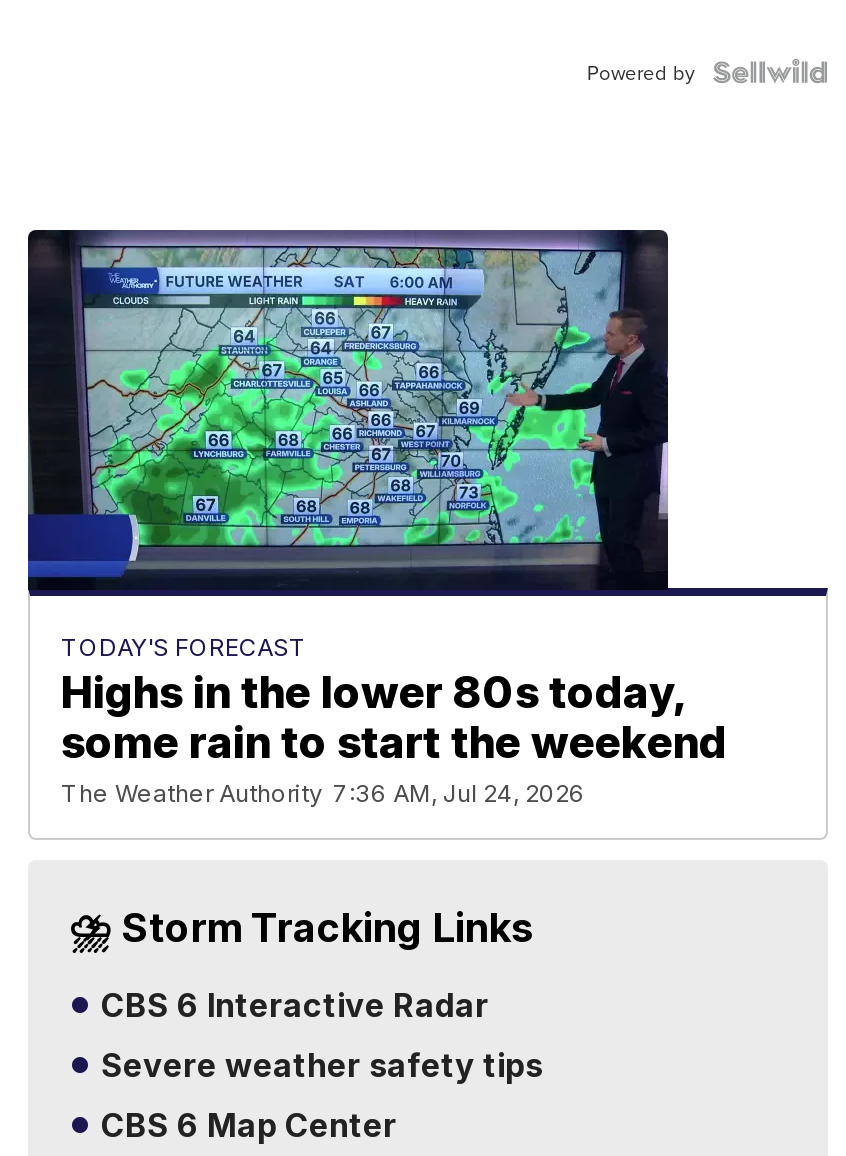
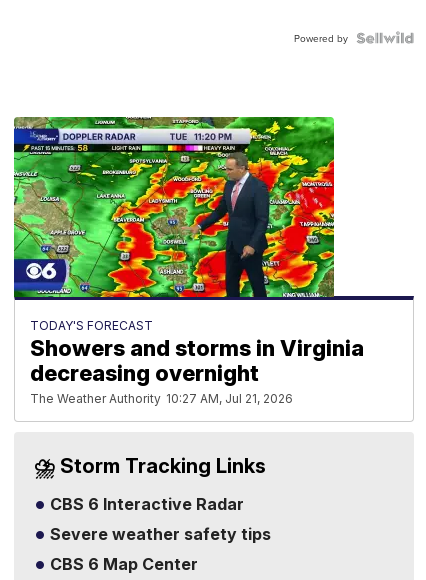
- [image]
- Highs in the lower 80s today,
- some rain to start the weekend
- The Weather Authority 7:36 AM, Jul 24, 2026
+ [image]
+ Showers and storms in Virginia
+ decreasing overnight
+ The Weather Authority 10:27 AM, Jul 21, 2026
